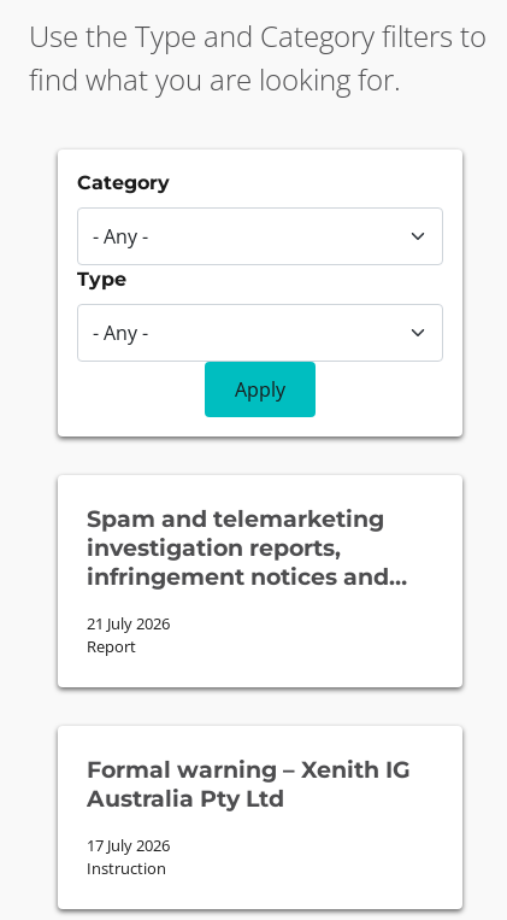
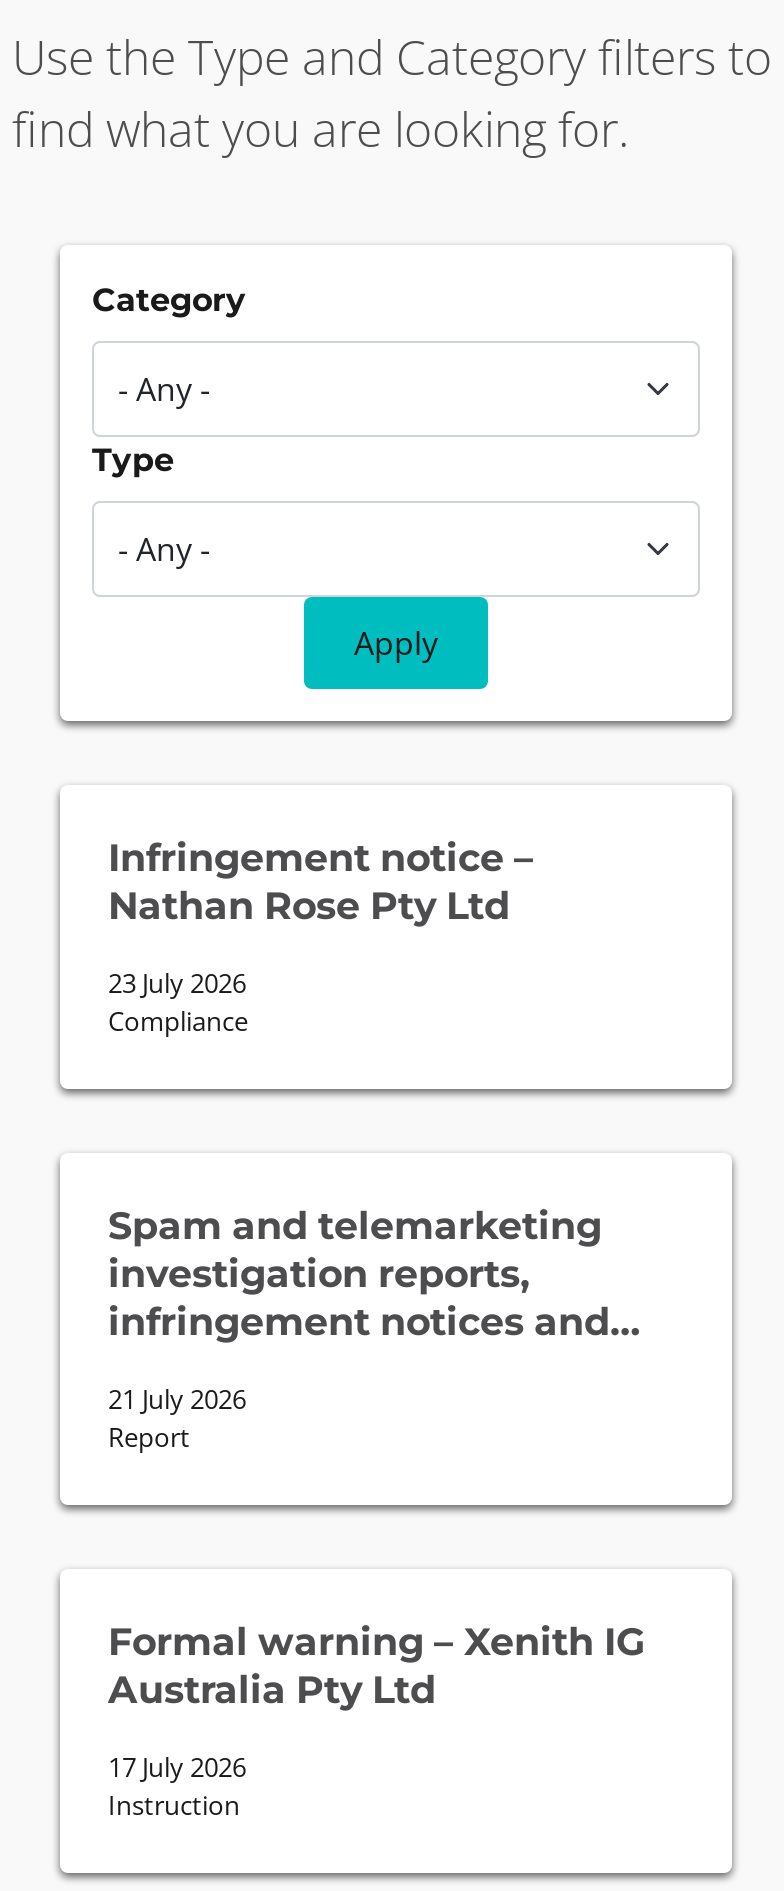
+ Infringement notice –
+ Nathan Rose Pty Ltd
+ 23 July 2026
+ Compliance
